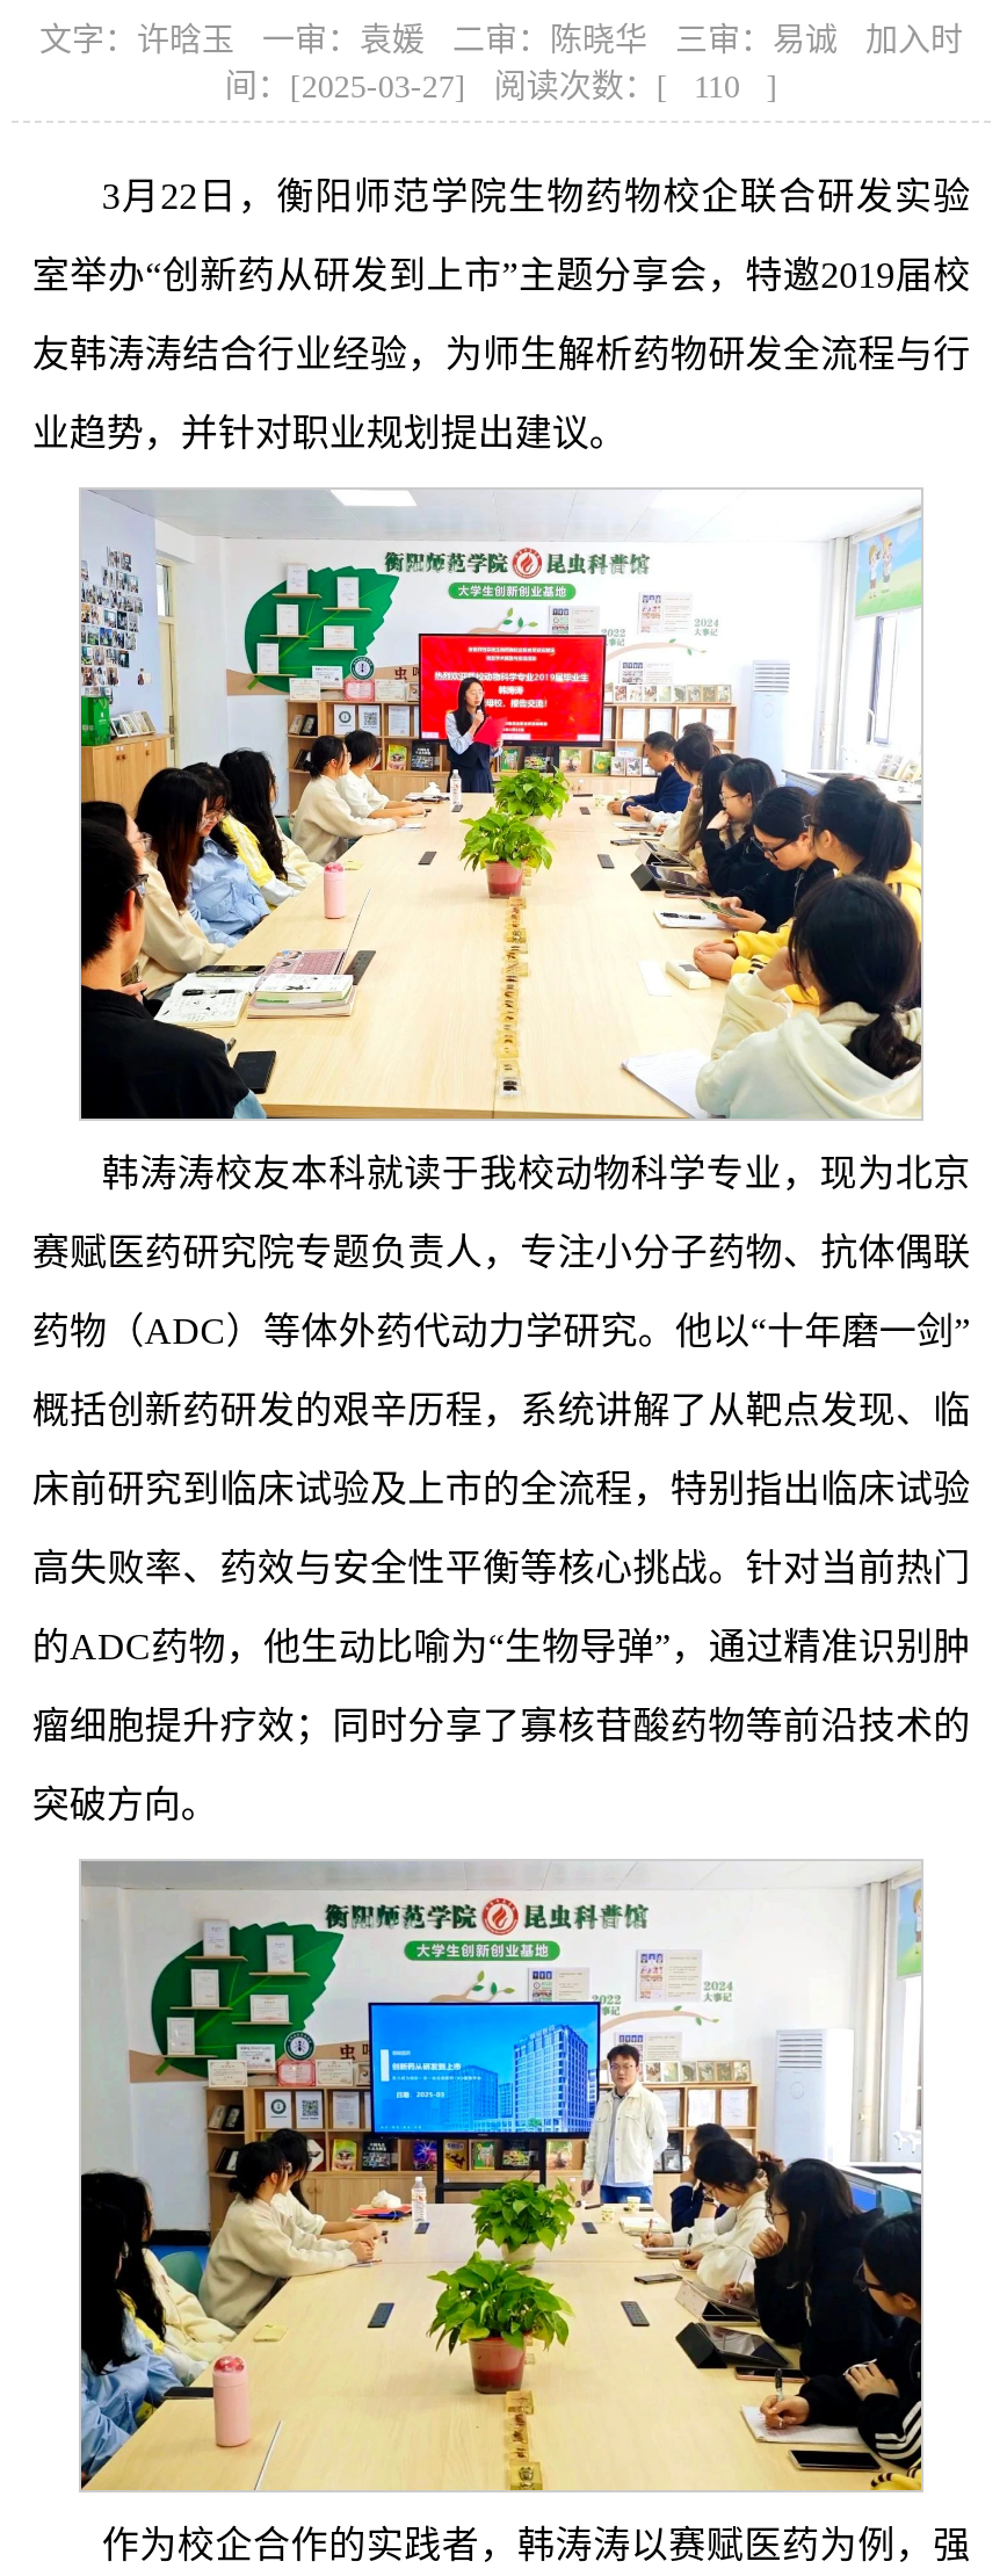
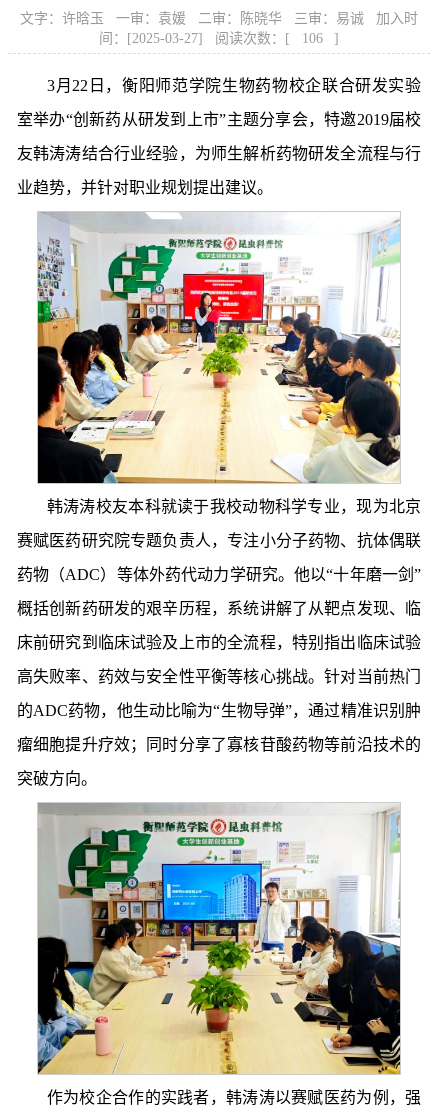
- 110
+ 106
